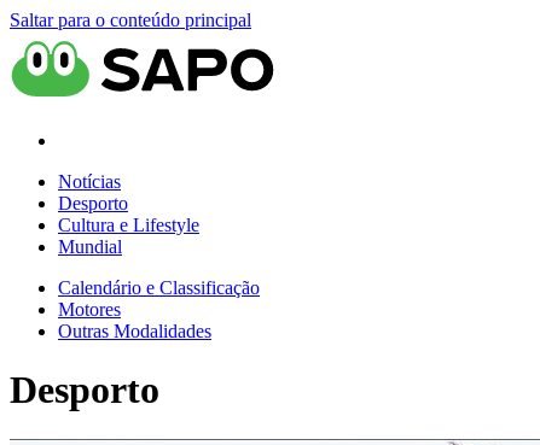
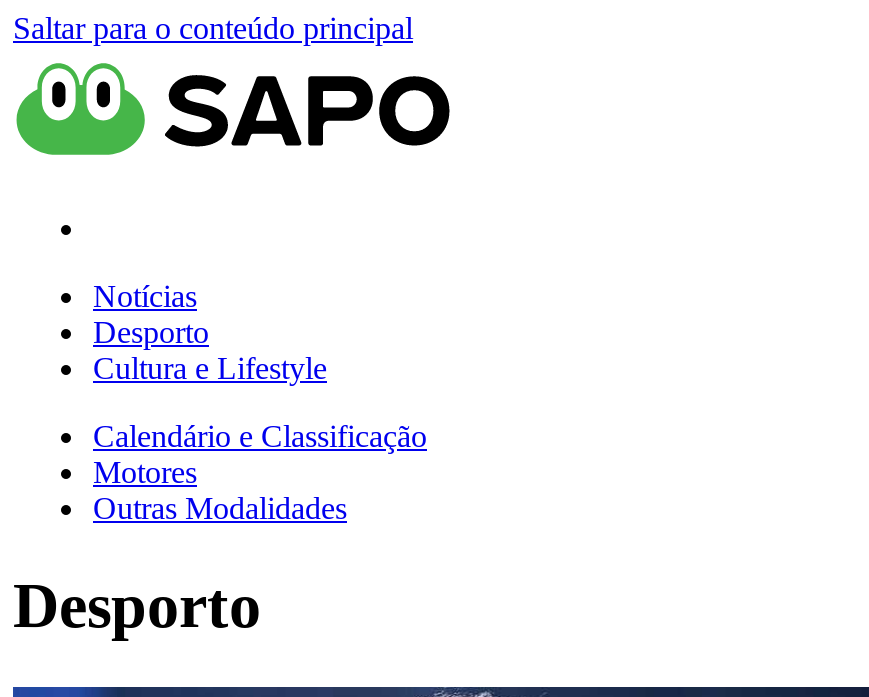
- Mundial
